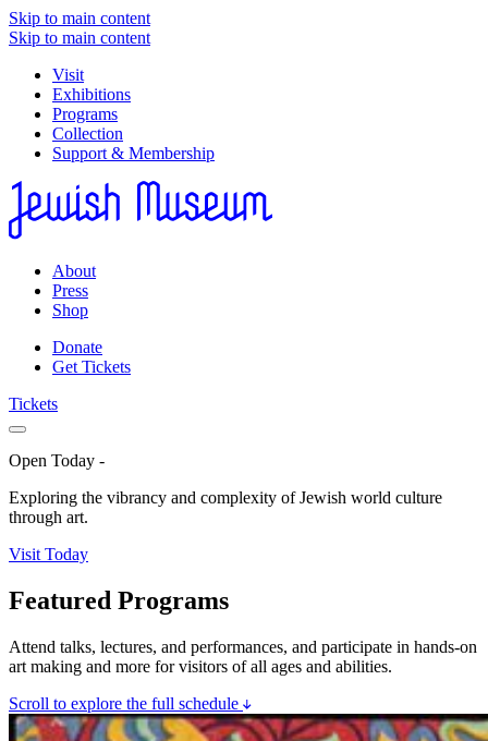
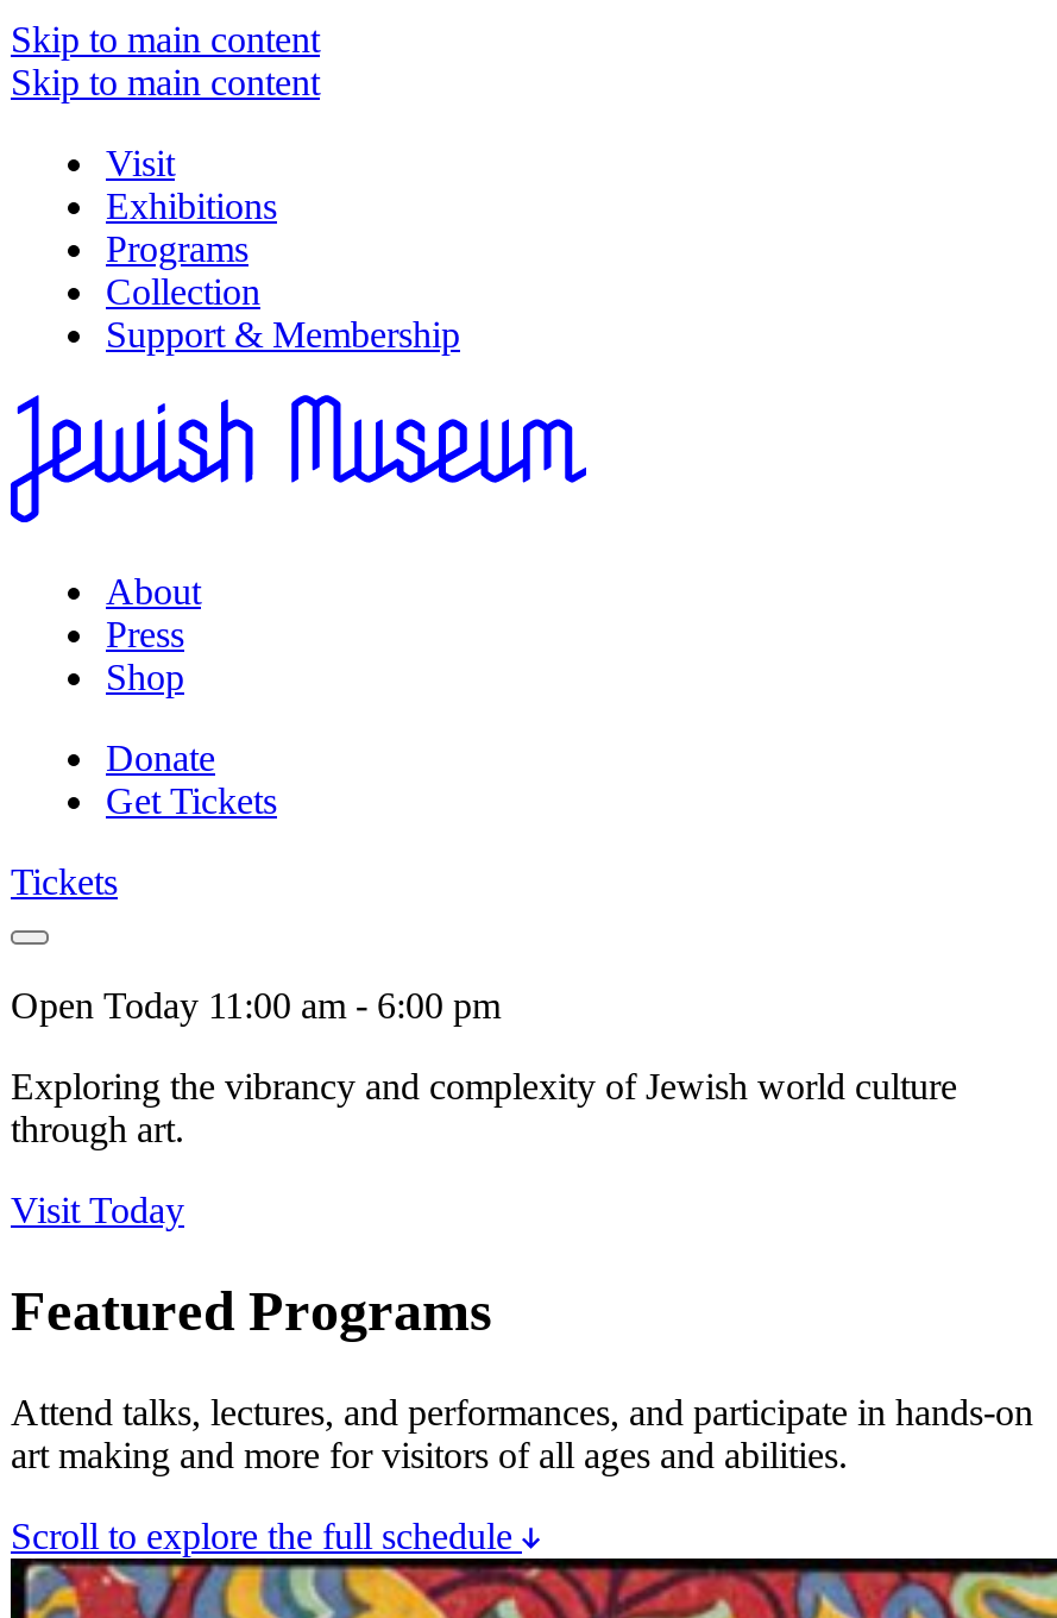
- Open Today -
+ Open Today 11:00 am - 6:00 pm
